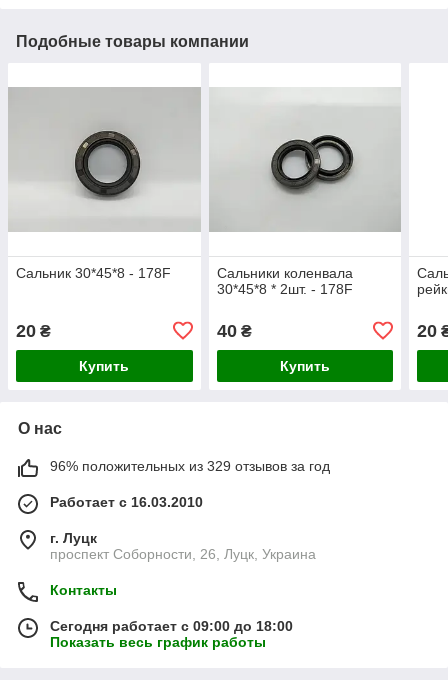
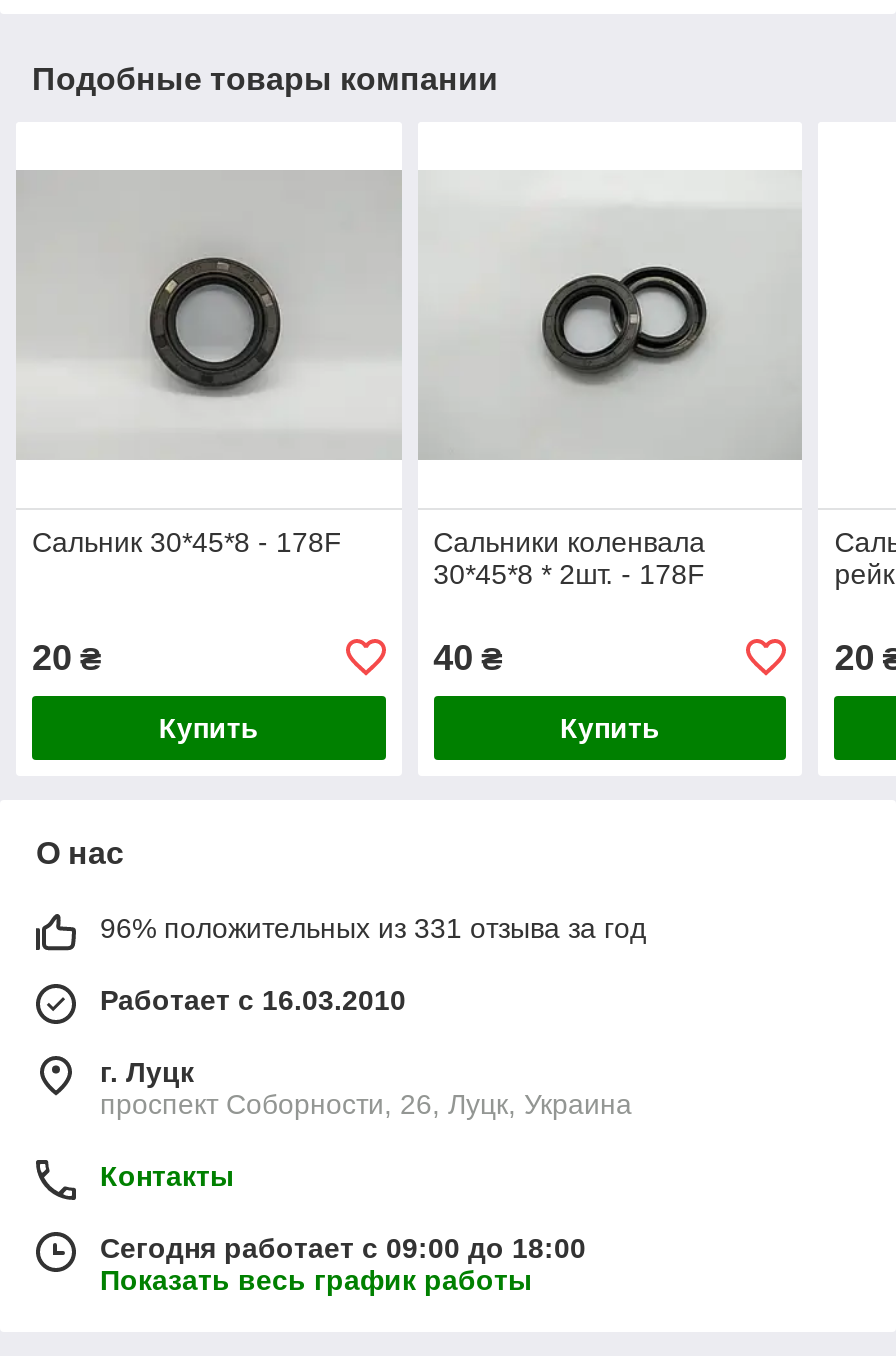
- 96% положительных из 329 отзывов за год
+ 96% положительных из 331 отзыва за год
